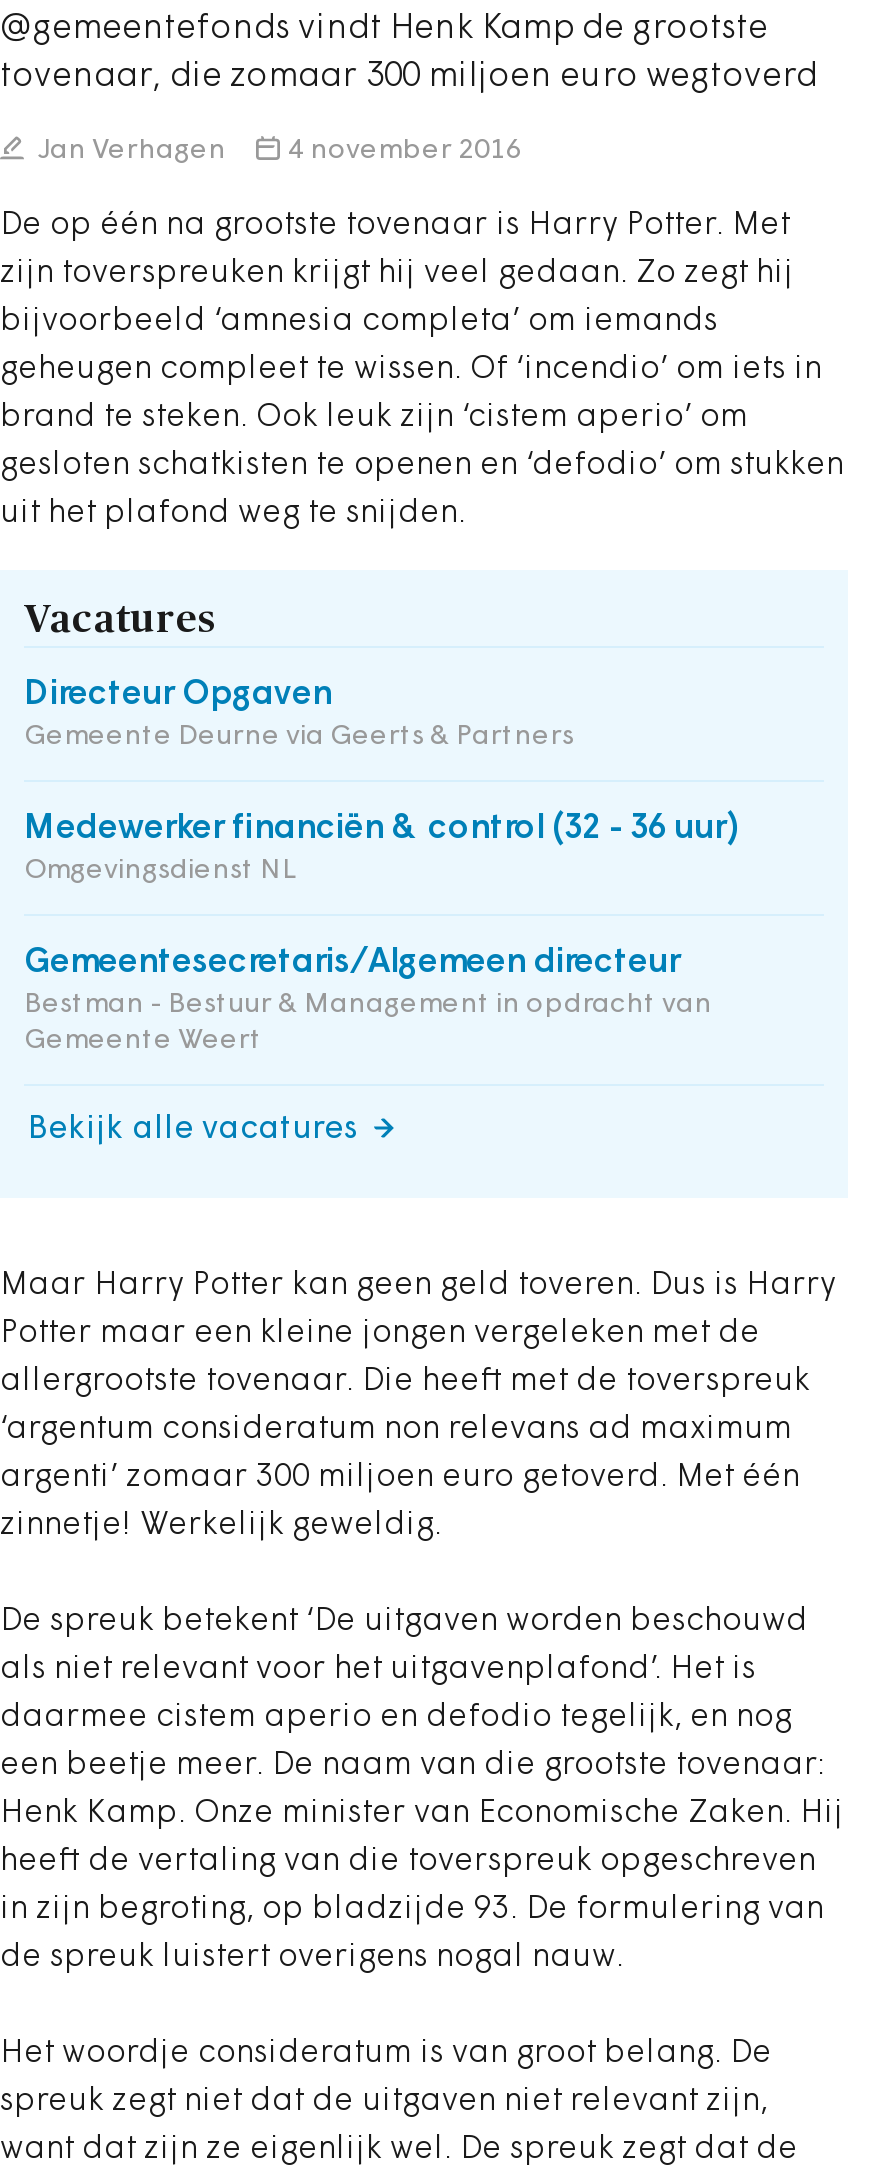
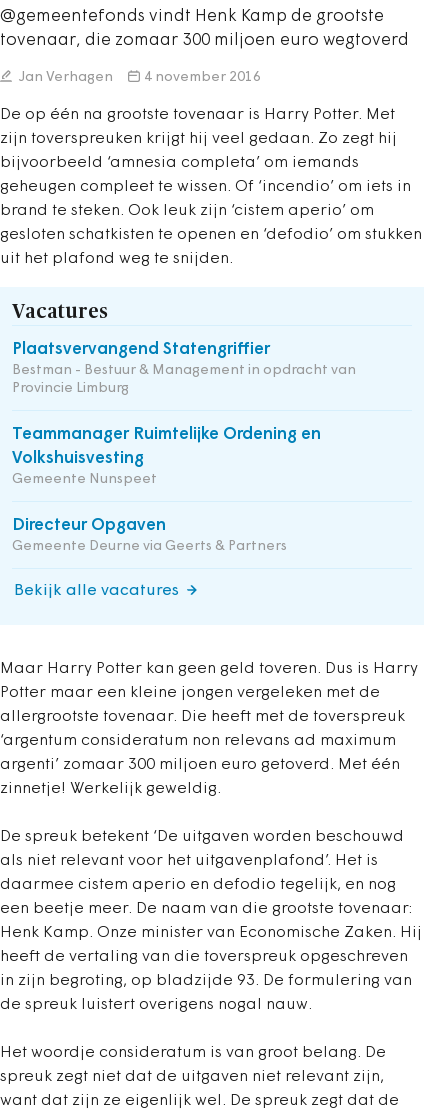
+ Plaatsvervangend Statengriffier
+ Provincie Limburg
+ Teammanager Ruimtelijke Ordening en
+ Volkshuisvesting
+ Gemeente Nunspeet

moved down: Directeur Opgaven | Gemeente Deurne via Geerts & Partners

- Medewerker financiën & control (32 - 36 uur)
- Omgevingsdienst NL
- Gemeentesecretaris/Algemeen directeur
- Gemeente Weert

moved up: Bestman - Bestuur & Management in opdracht van
